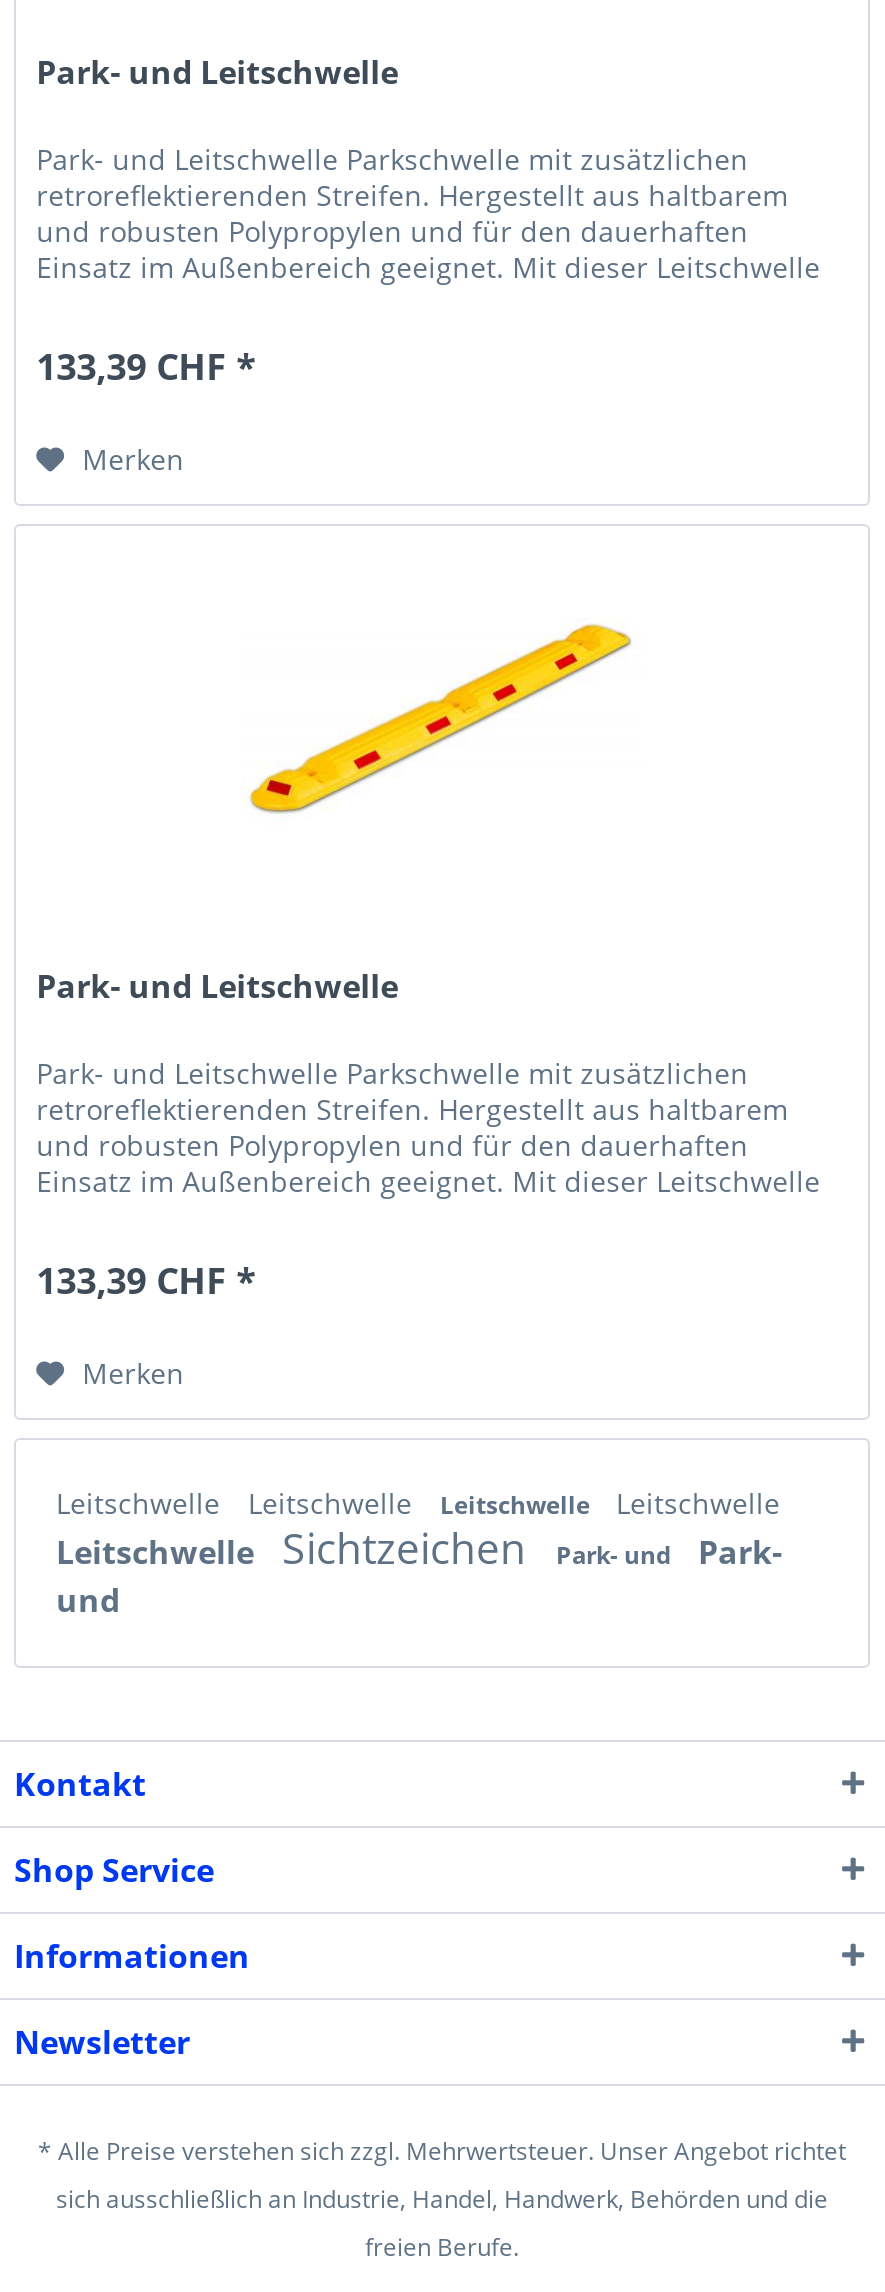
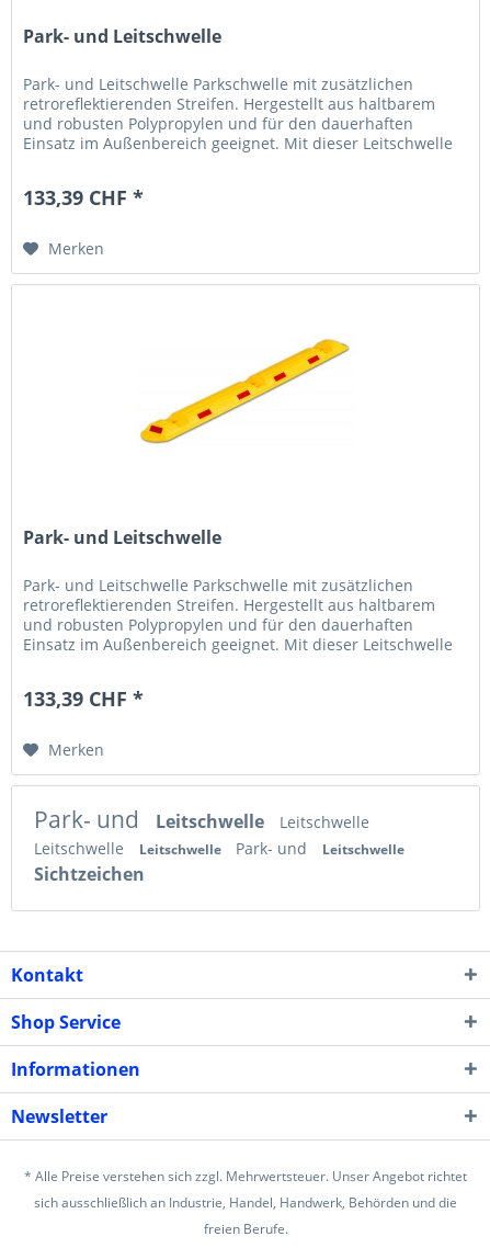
- Leitschwelle Leitschwelle Leitschwelle Leitschwelle
- Leitschwelle Sichtzeichen Park- und Park-
- und
+ Park- und Leitschwelle Leitschwelle
+ Leitschwelle Leitschwelle Park- und Leitschwelle
+ Sichtzeichen
